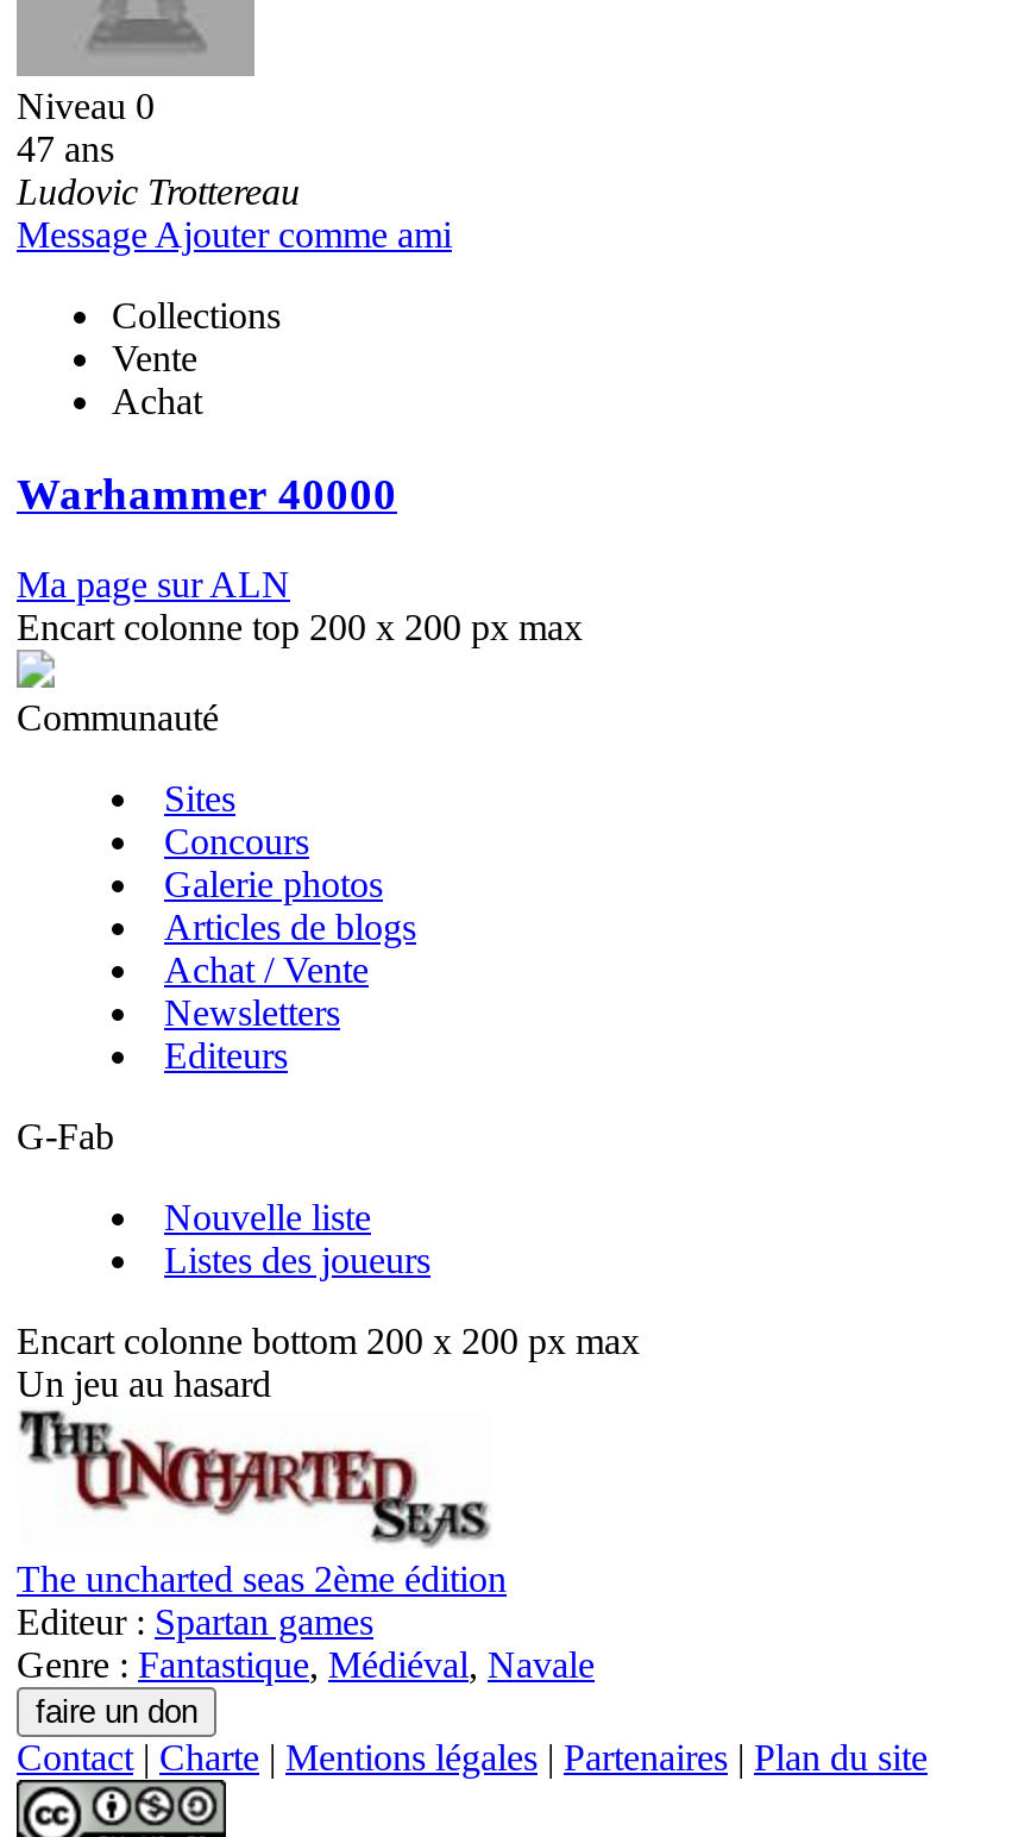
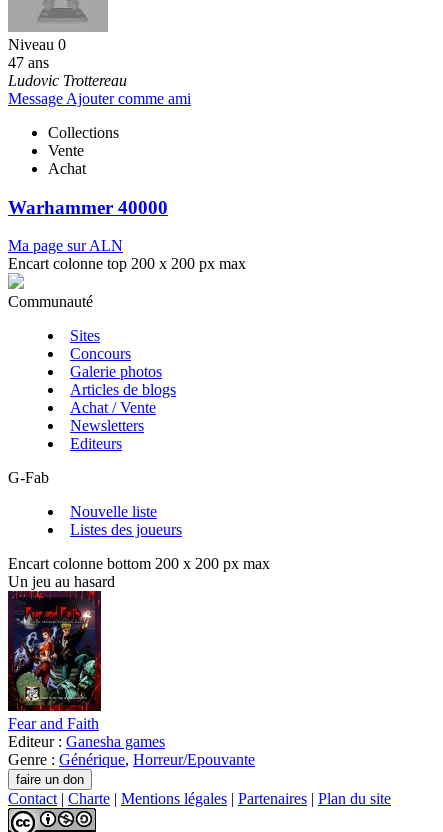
- [image]
+ [image]

- The uncharted seas 2ème édition
- Editeur : Spartan games
- Genre : Fantastique, Médiéval, Navale
+ Fear and Faith
+ Editeur : Ganesha games
+ Genre : Générique, Horreur/Epouvante
